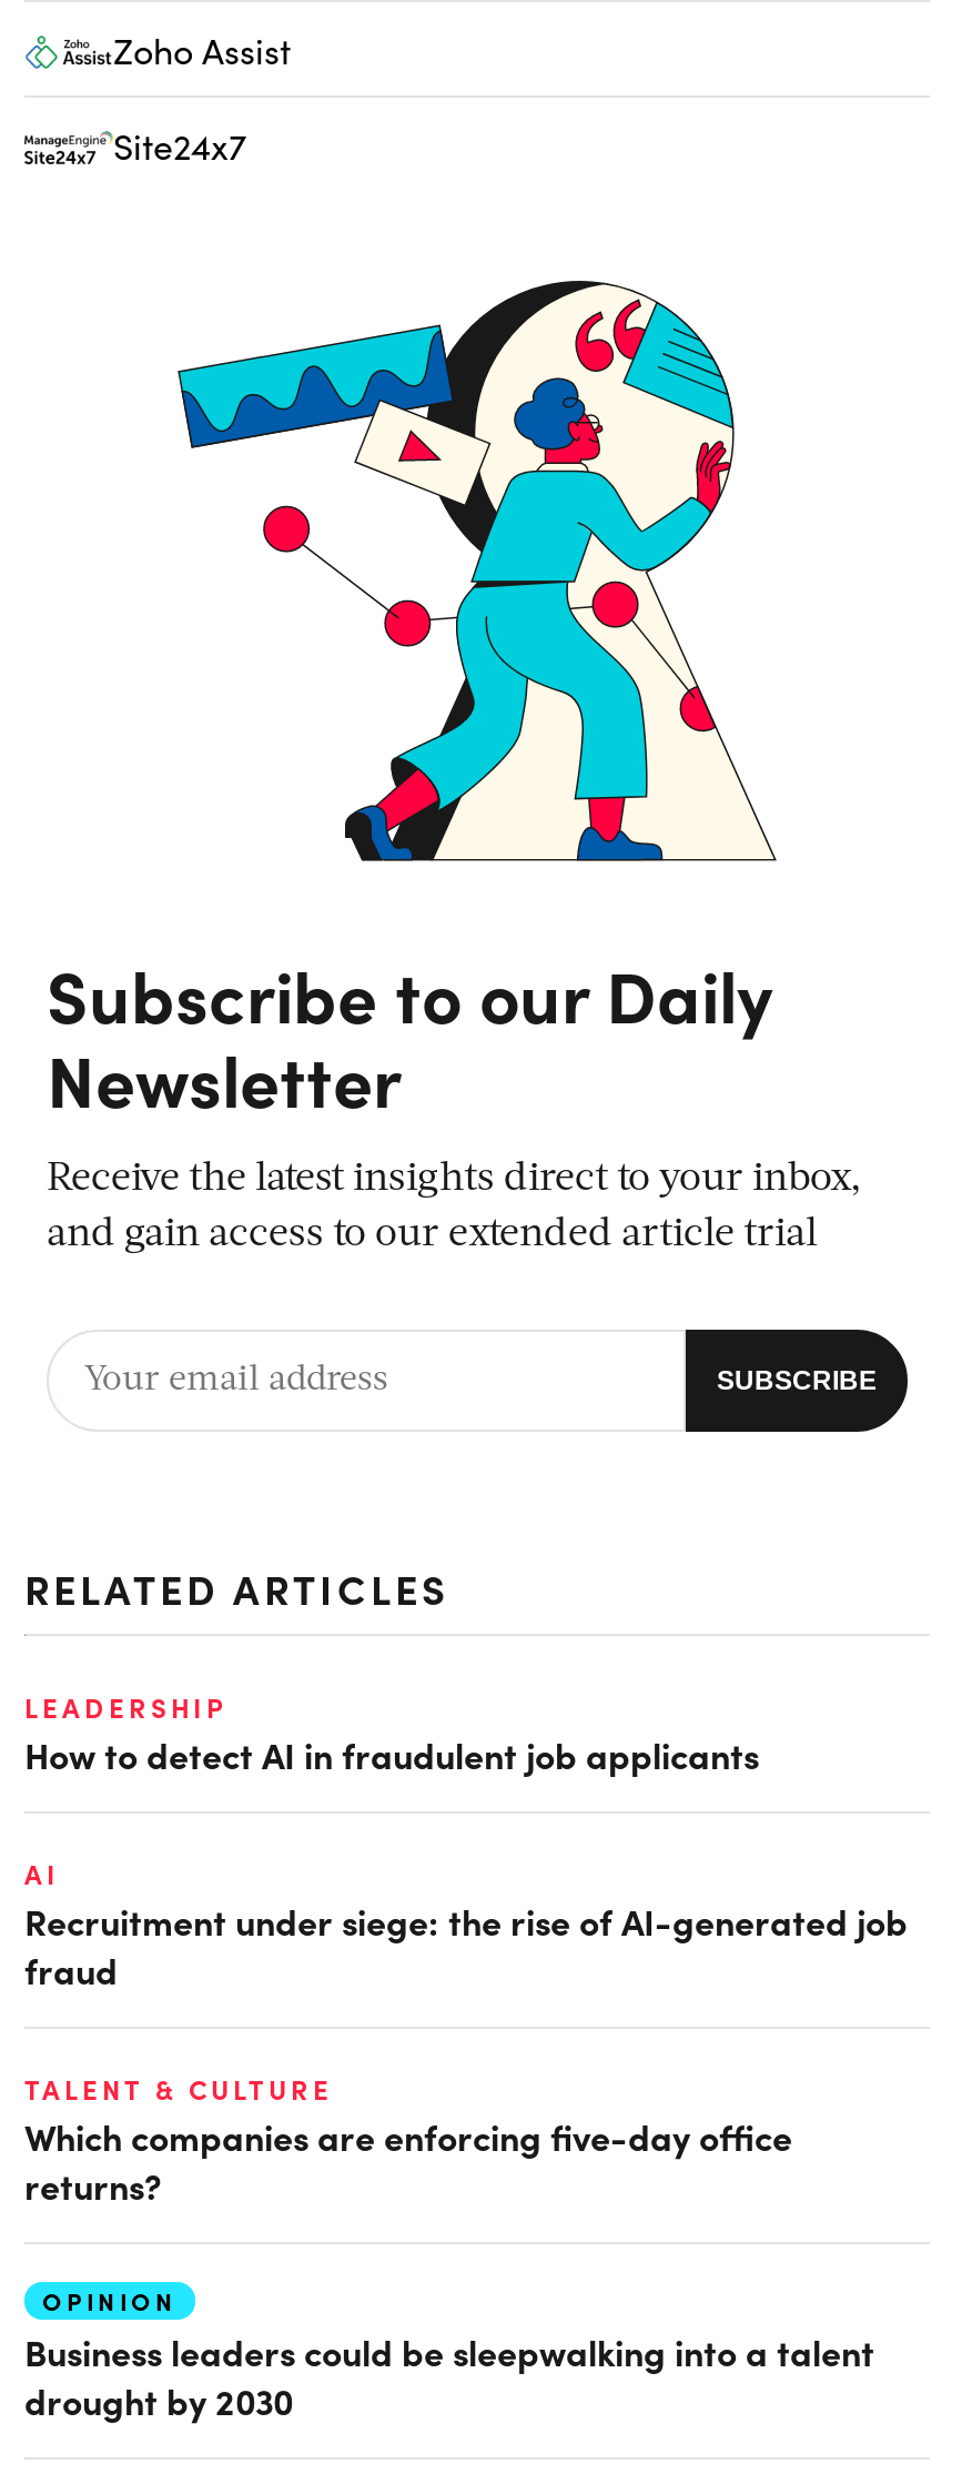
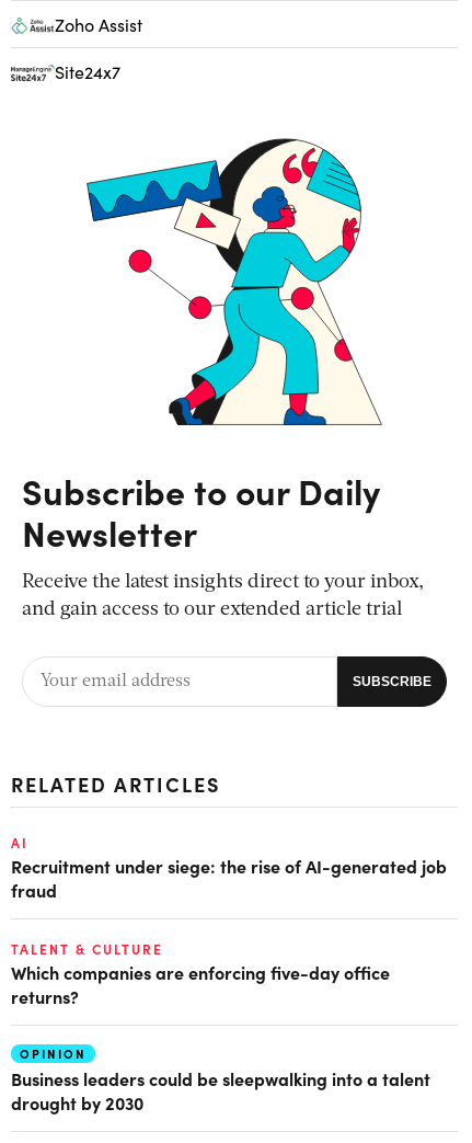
- LEADERSHIP
- How to detect AI in fraudulent job applicants
